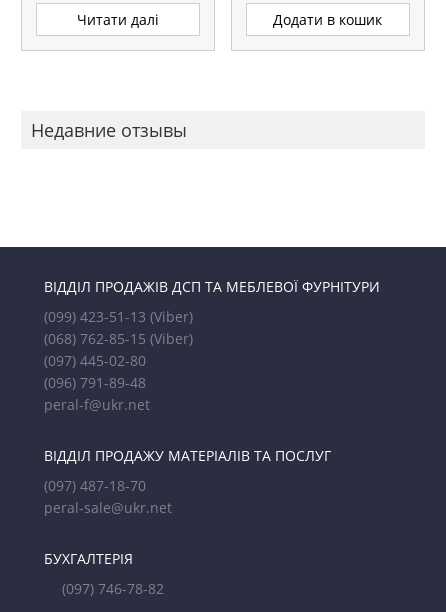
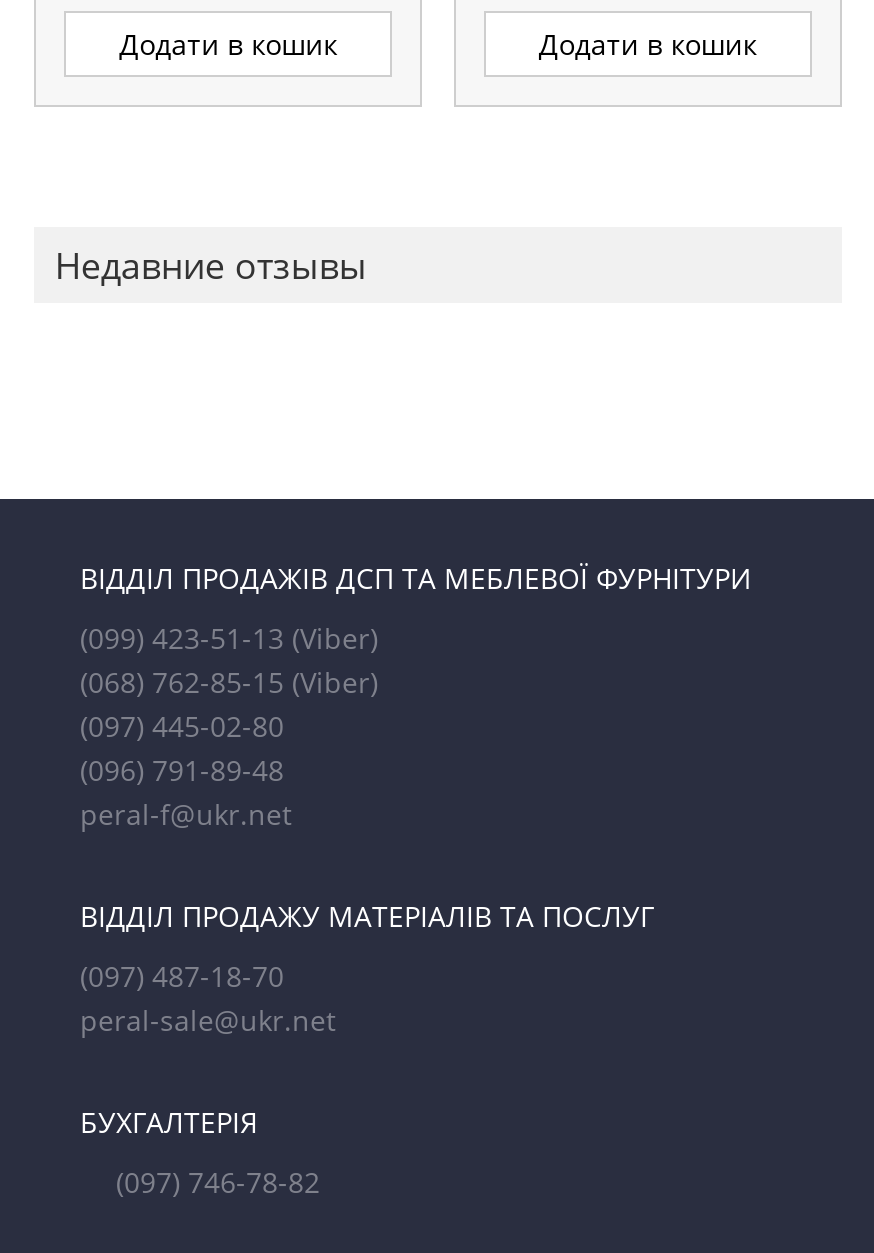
- Читати далі
+ Додати в кошик
